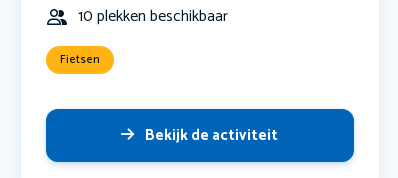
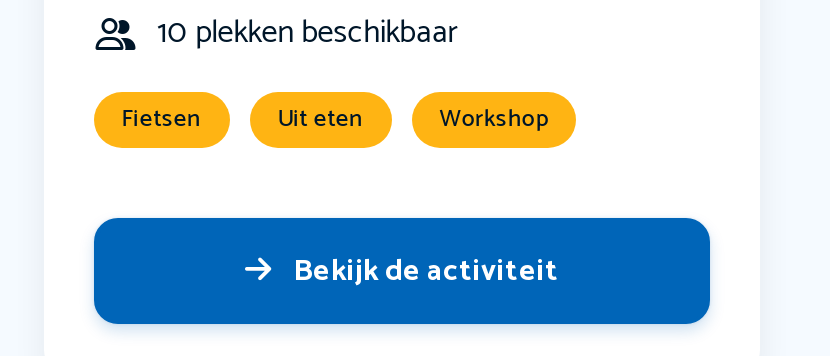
+ Uit eten
+ Workshop
